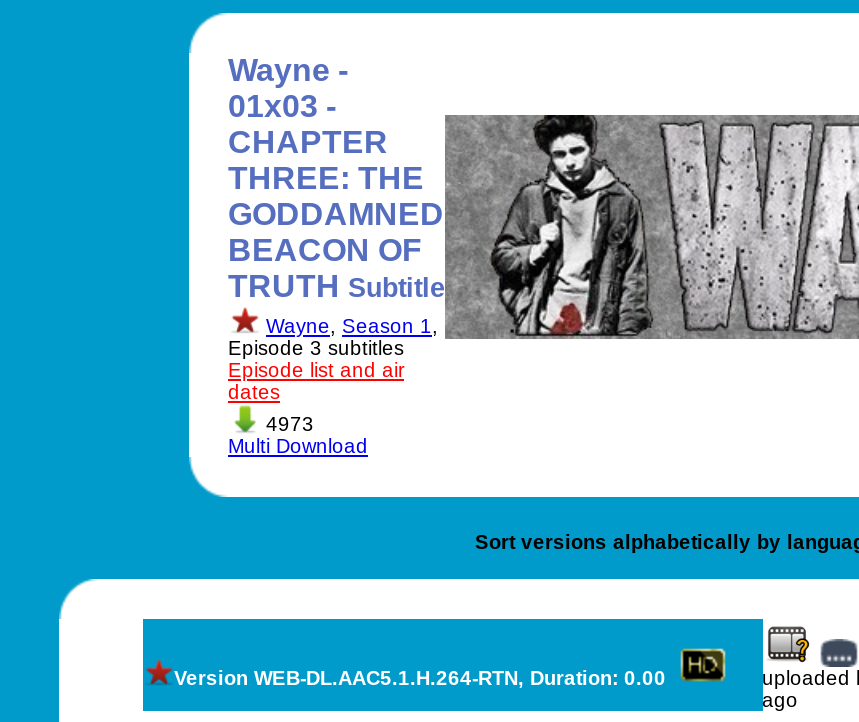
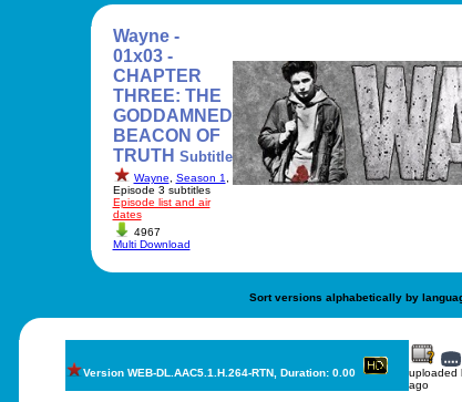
- 4973
+ 4967
